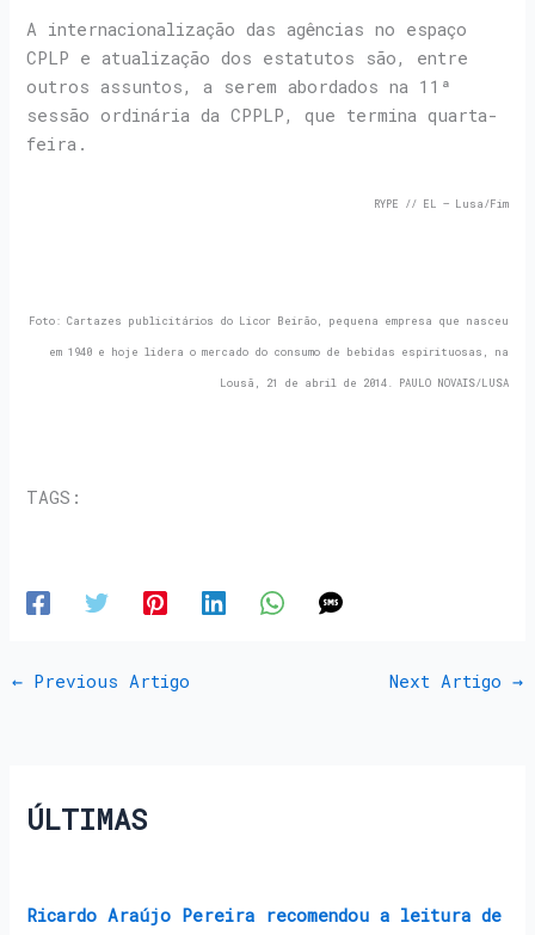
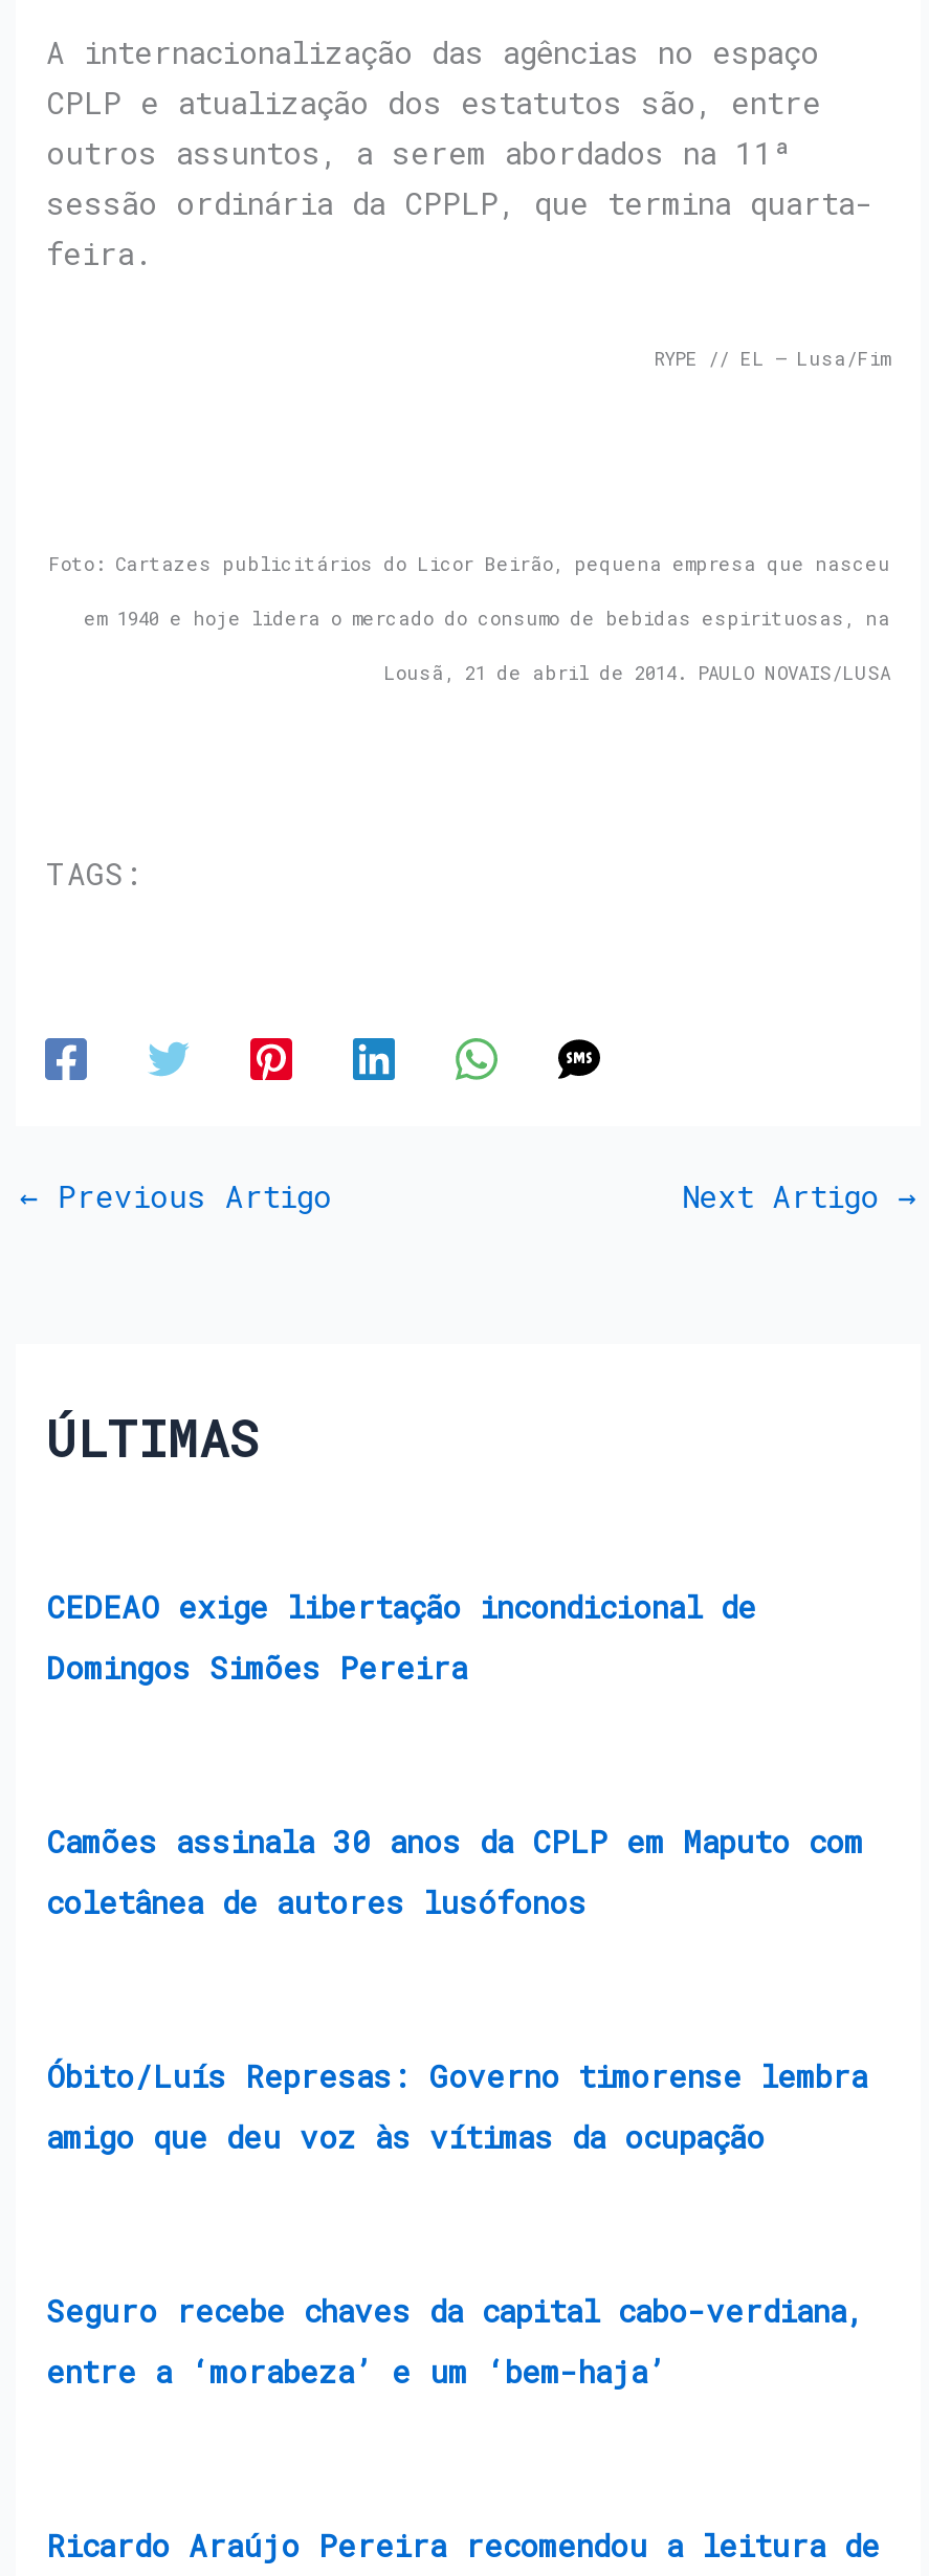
+ CEDEAO exige libertação incondicional de
+ Domingos Simões Pereira

+ Camões assinala 30 anos da CPLP em Maputo com
+ coletânea de autores lusófonos

+ Óbito/Luís Represas: Governo timorense lembra
+ amigo que deu voz às vítimas da ocupação

+ Seguro recebe chaves da capital cabo-verdiana,
+ entre a ‘morabeza’ e um ‘bem-haja’
